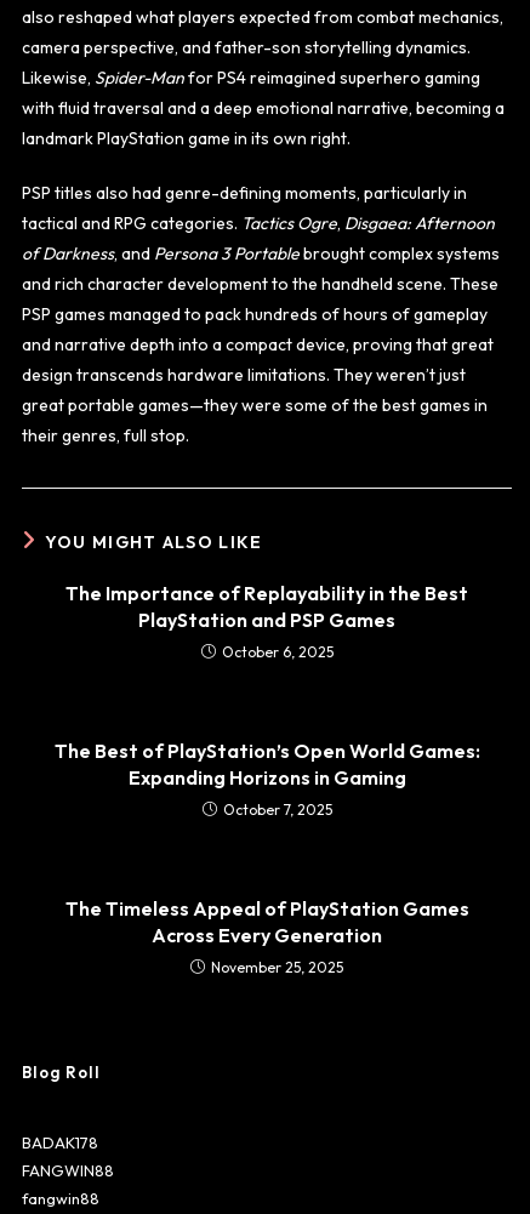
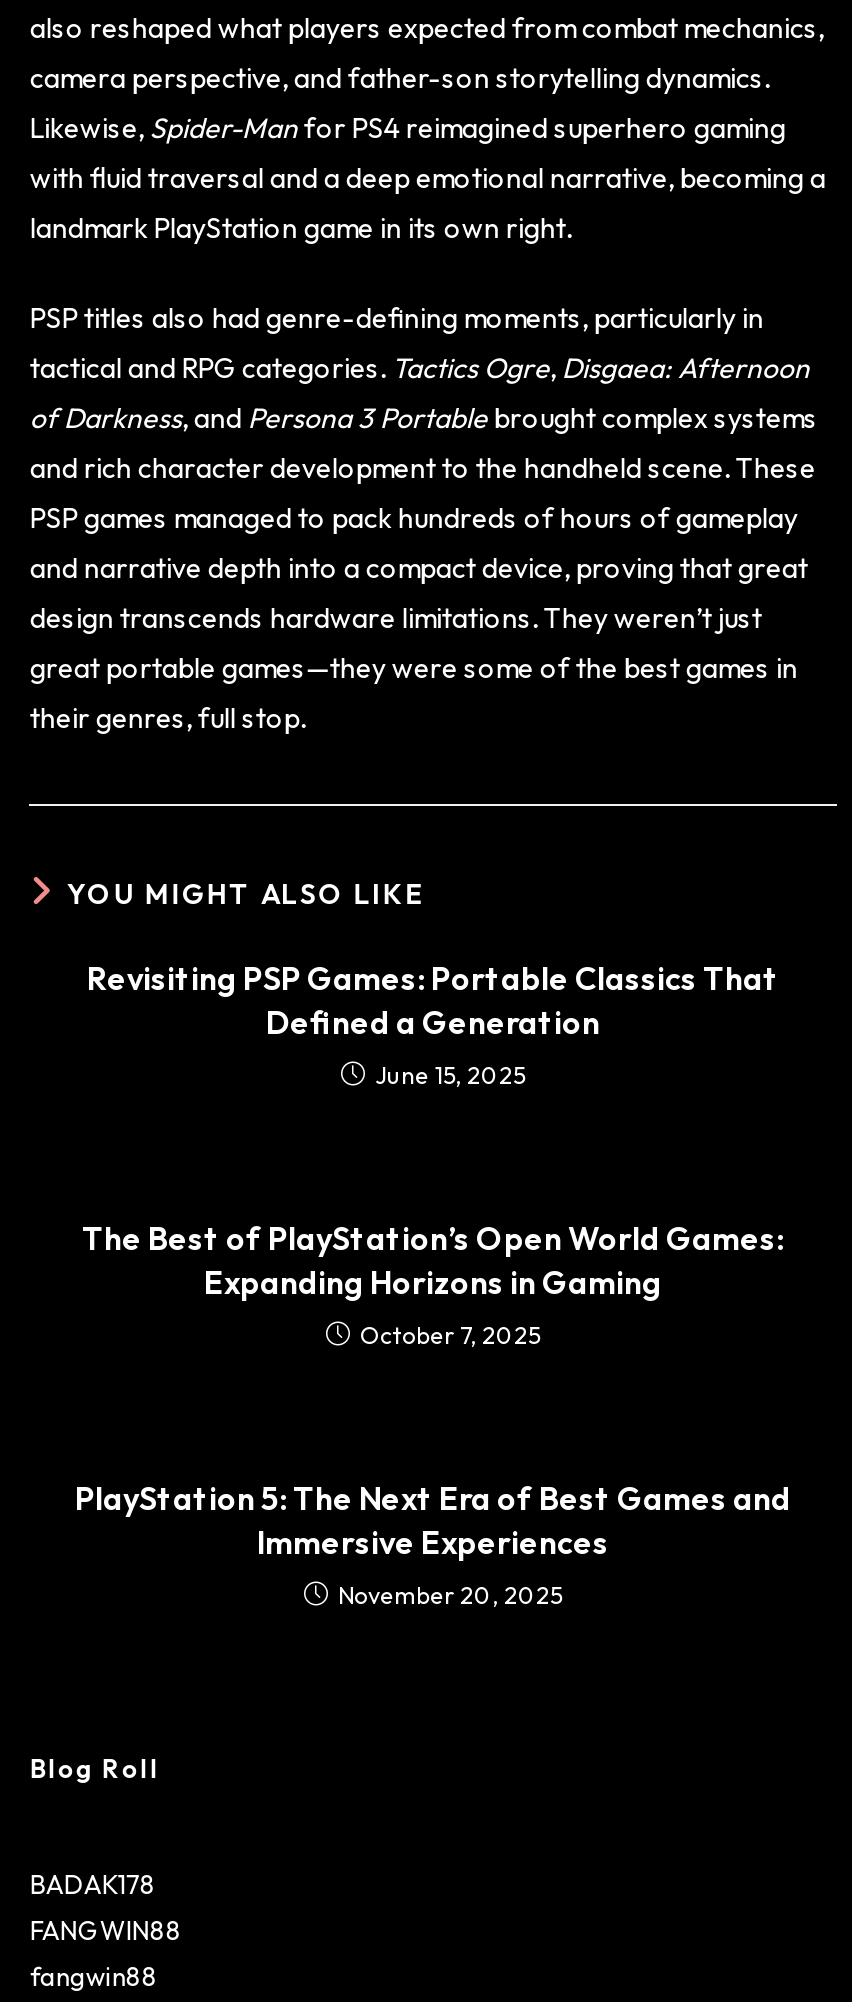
- The Importance of Replayability in the Best
- PlayStation and PSP Games
- October 6, 2025
+ Revisiting PSP Games: Portable Classics That
+ Defined a Generation
+ June 15, 2025

- The Timeless Appeal of PlayStation Games
- Across Every Generation
- November 25, 2025
+ PlayStation 5: The Next Era of Best Games and
+ Immersive Experiences
+ November 20, 2025
